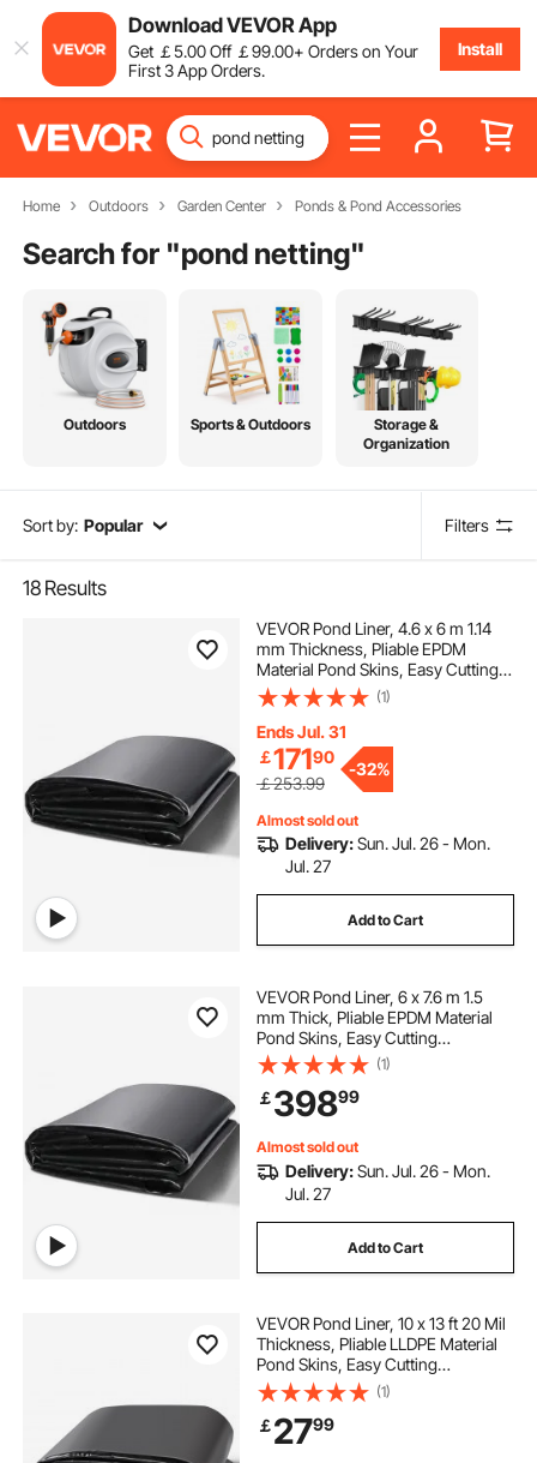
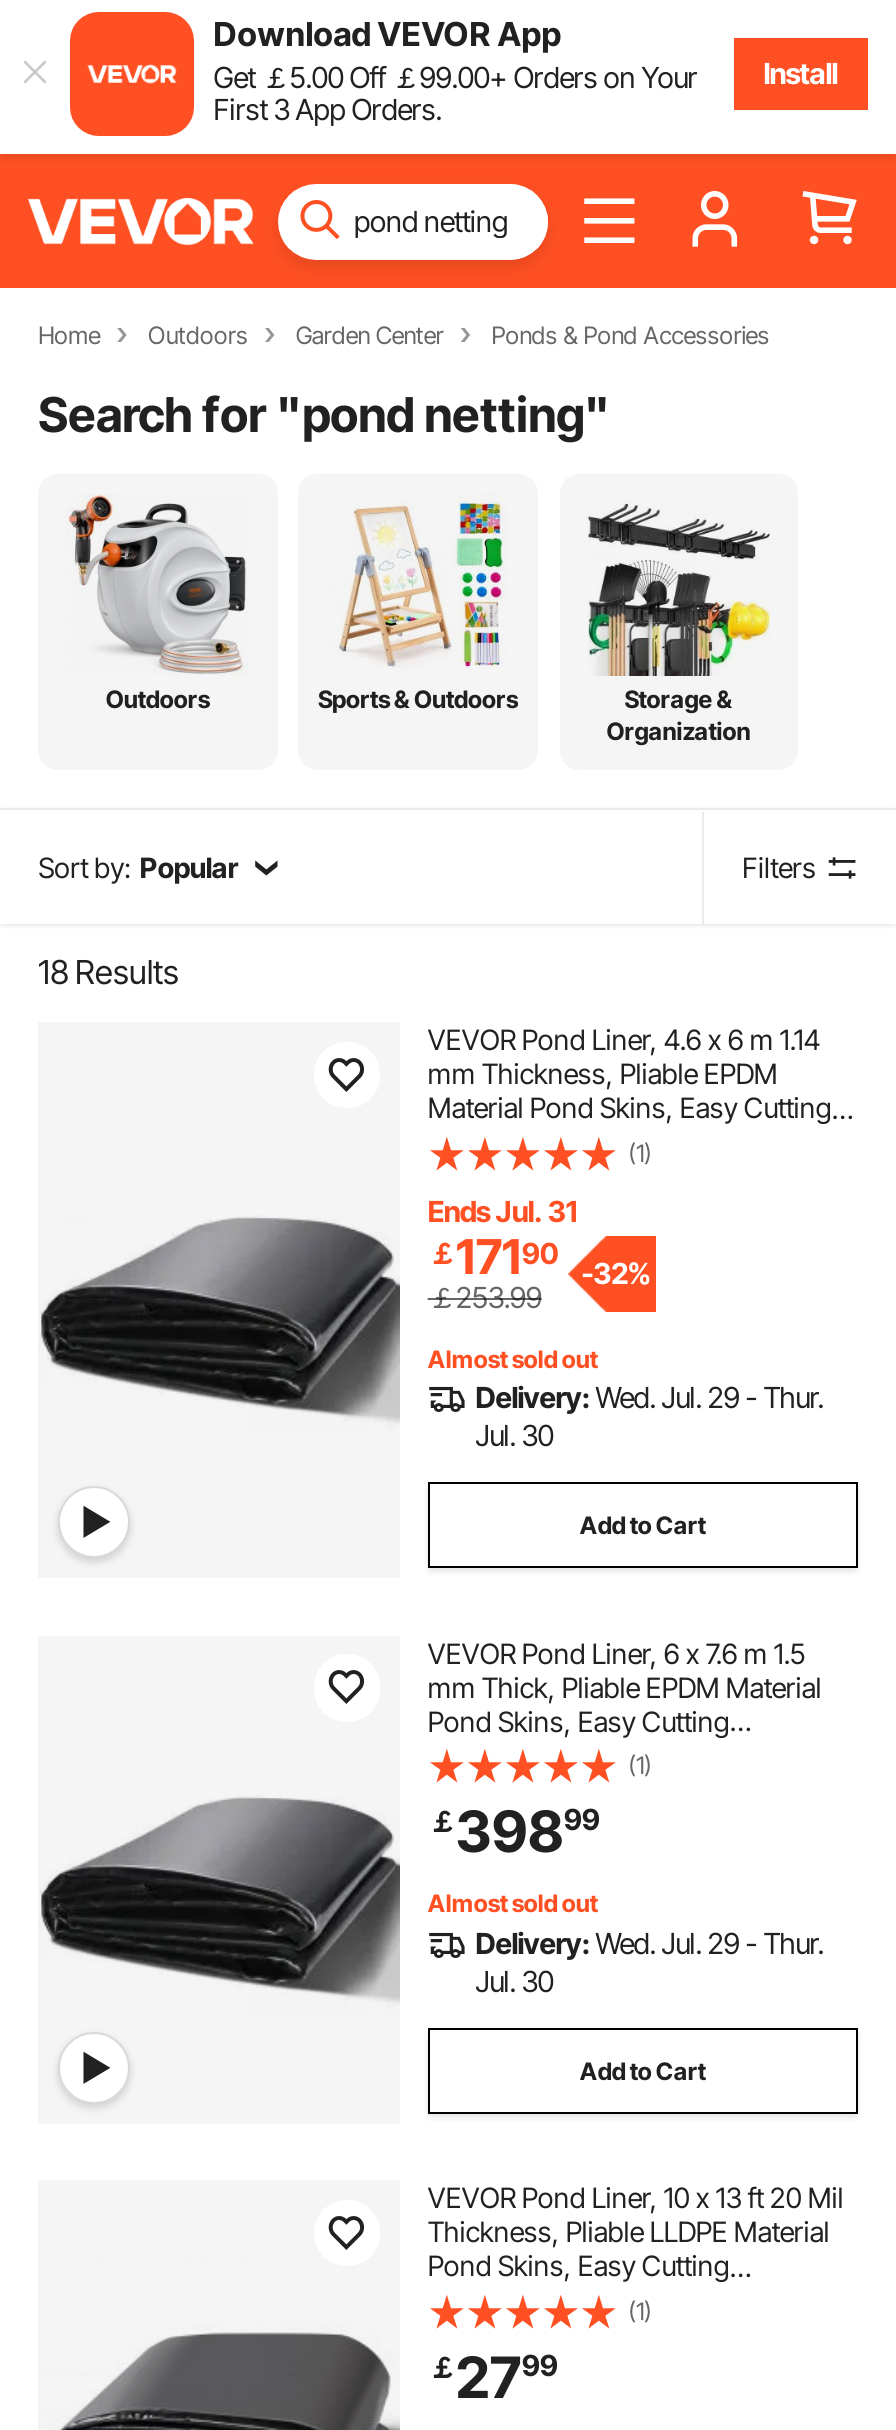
- Delivery: Sun. Jul. 26 - Mon.
+ Delivery: Wed. Jul. 29 - Thur.

- Jul. 27
+ Jul. 30

- Delivery: Sun. Jul. 26 - Mon.
+ Delivery: Wed. Jul. 29 - Thur.

- Jul. 27
+ Jul. 30
